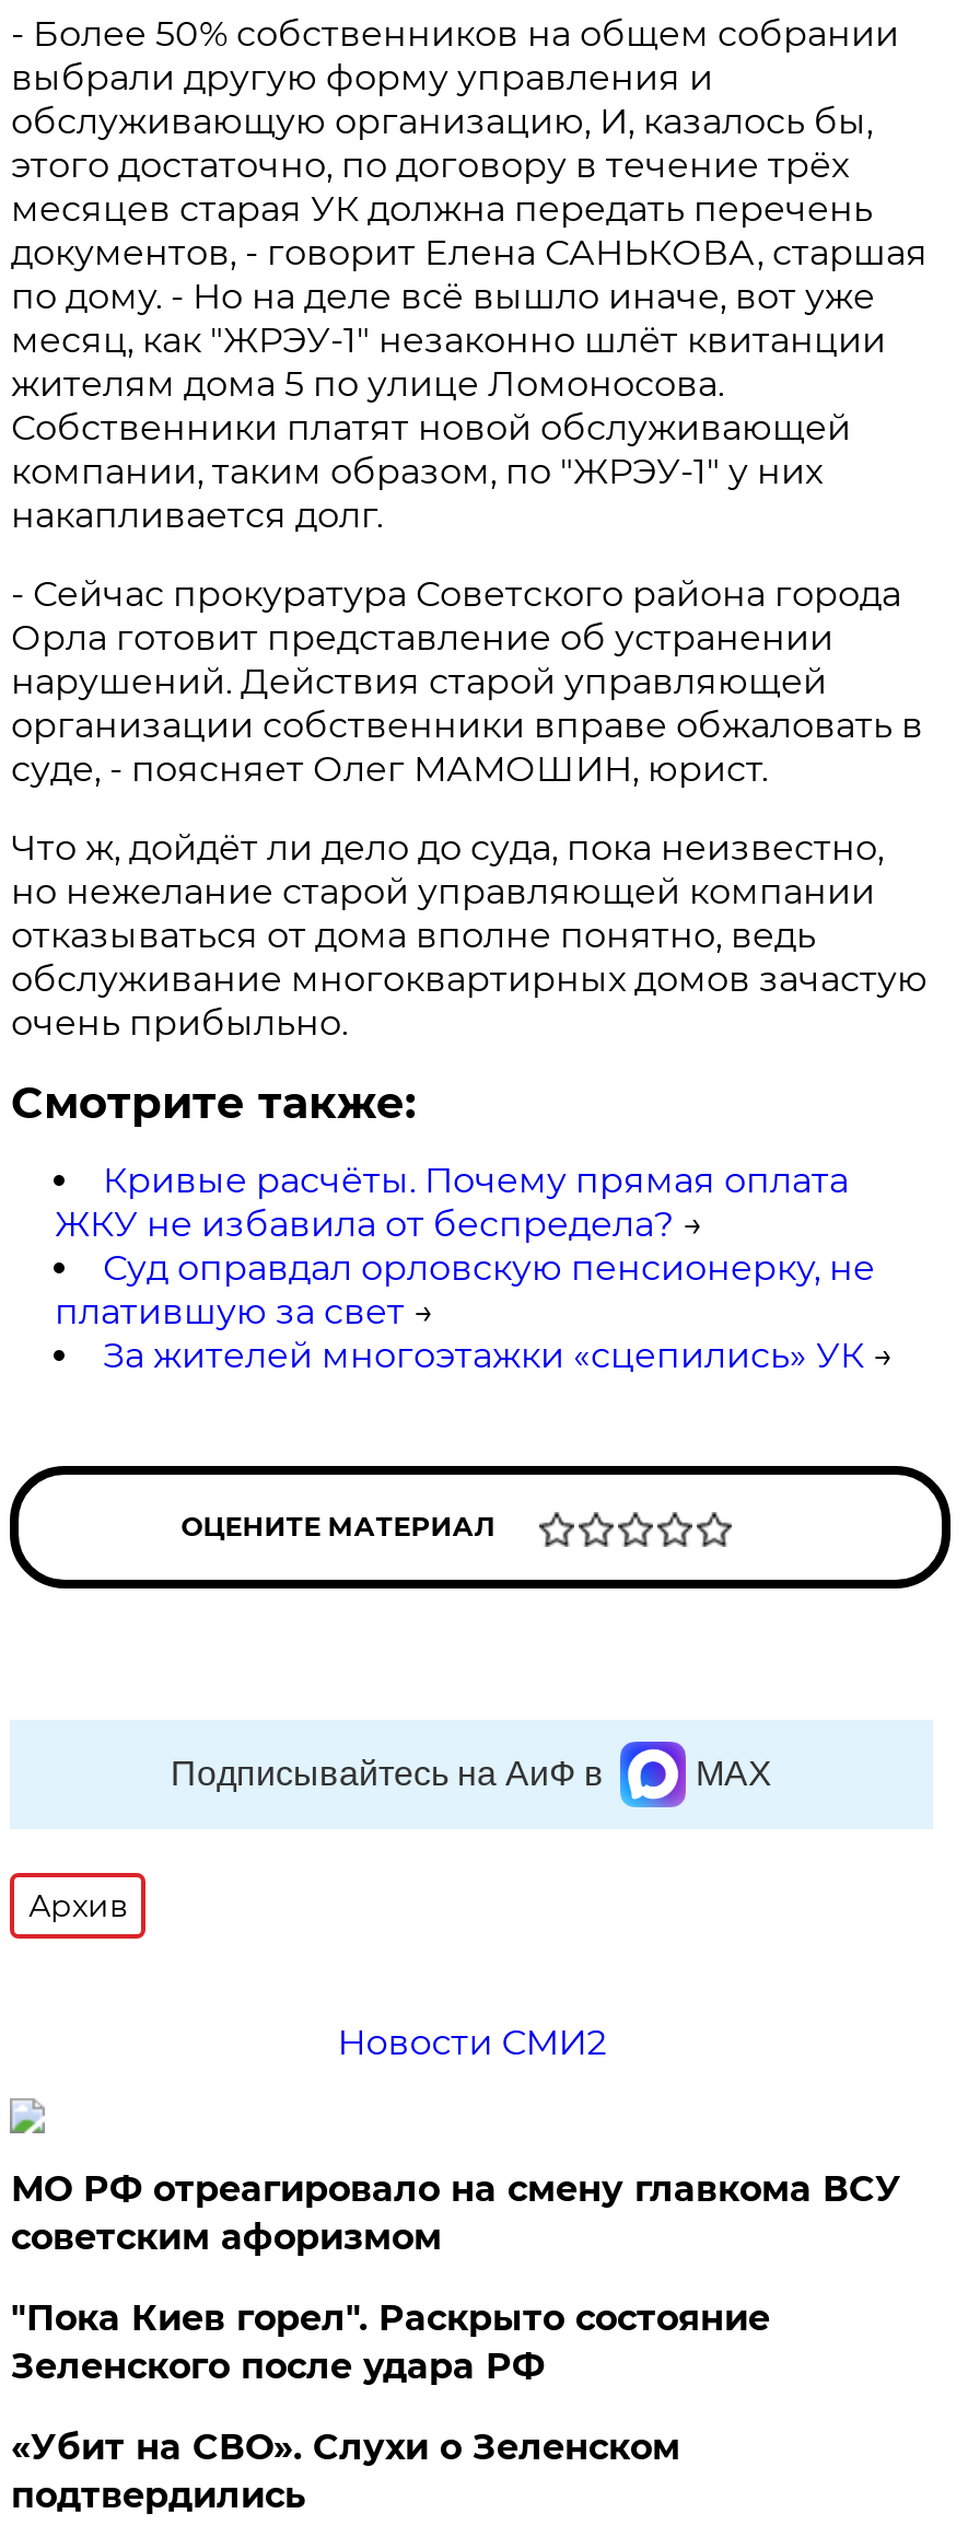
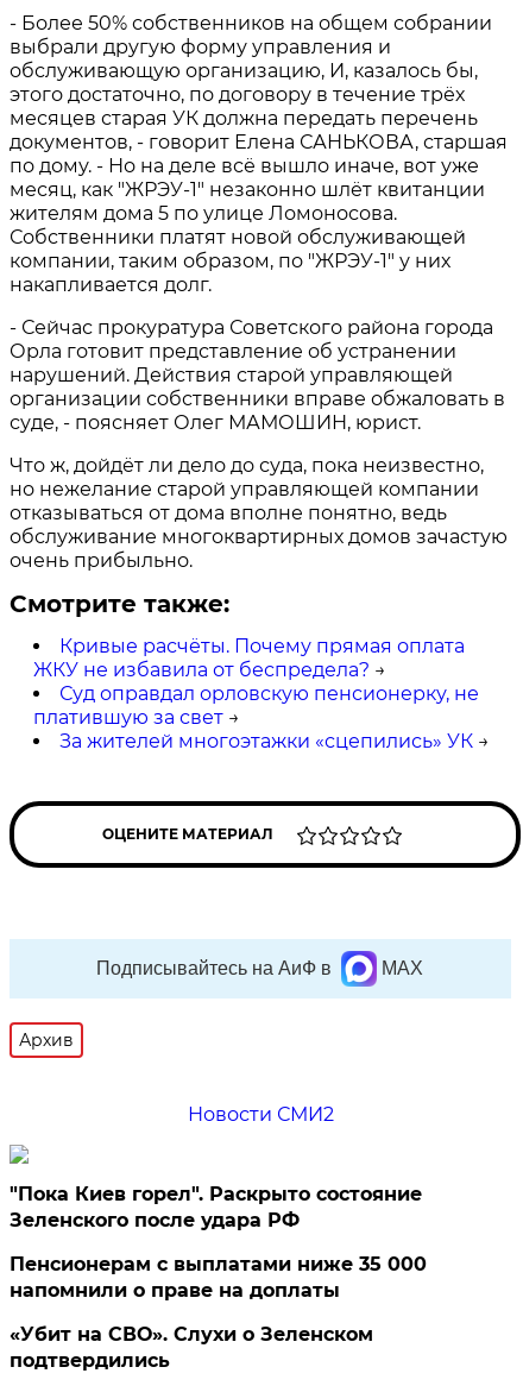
- МО РФ отреагировало на смену главкома ВСУ
- советским афоризмом

moved up: "Пока Киев горел". Раскрыто состояние | Зеленского после удара РФ

+ Пенсионерам с выплатами ниже 35 000
+ напомнили о праве на доплаты
